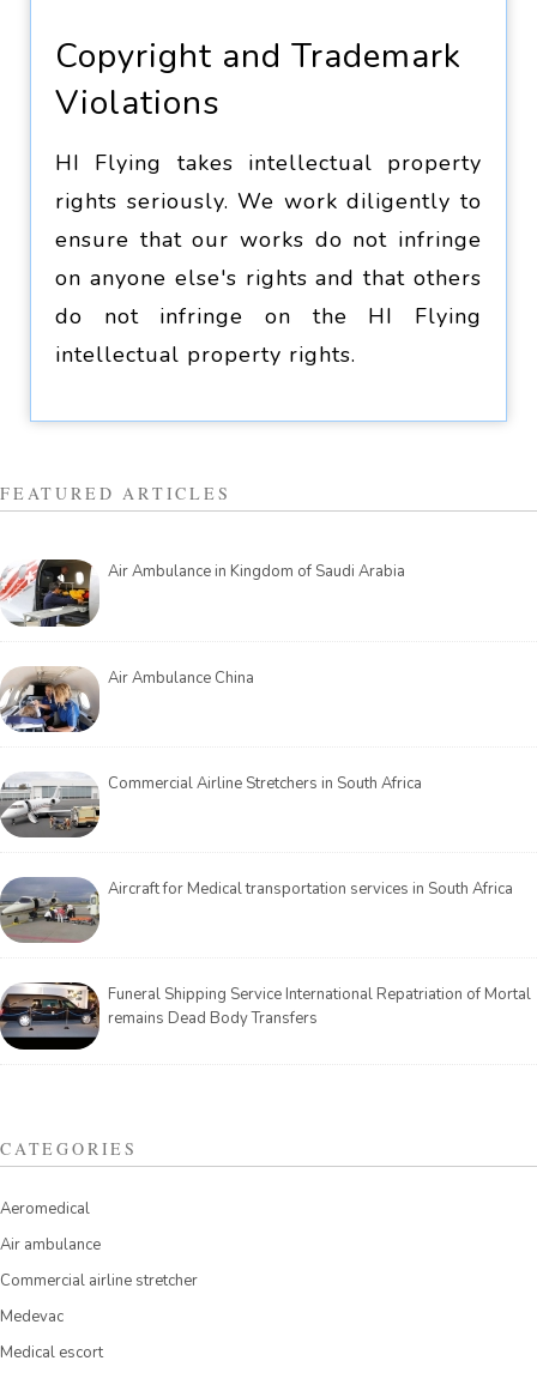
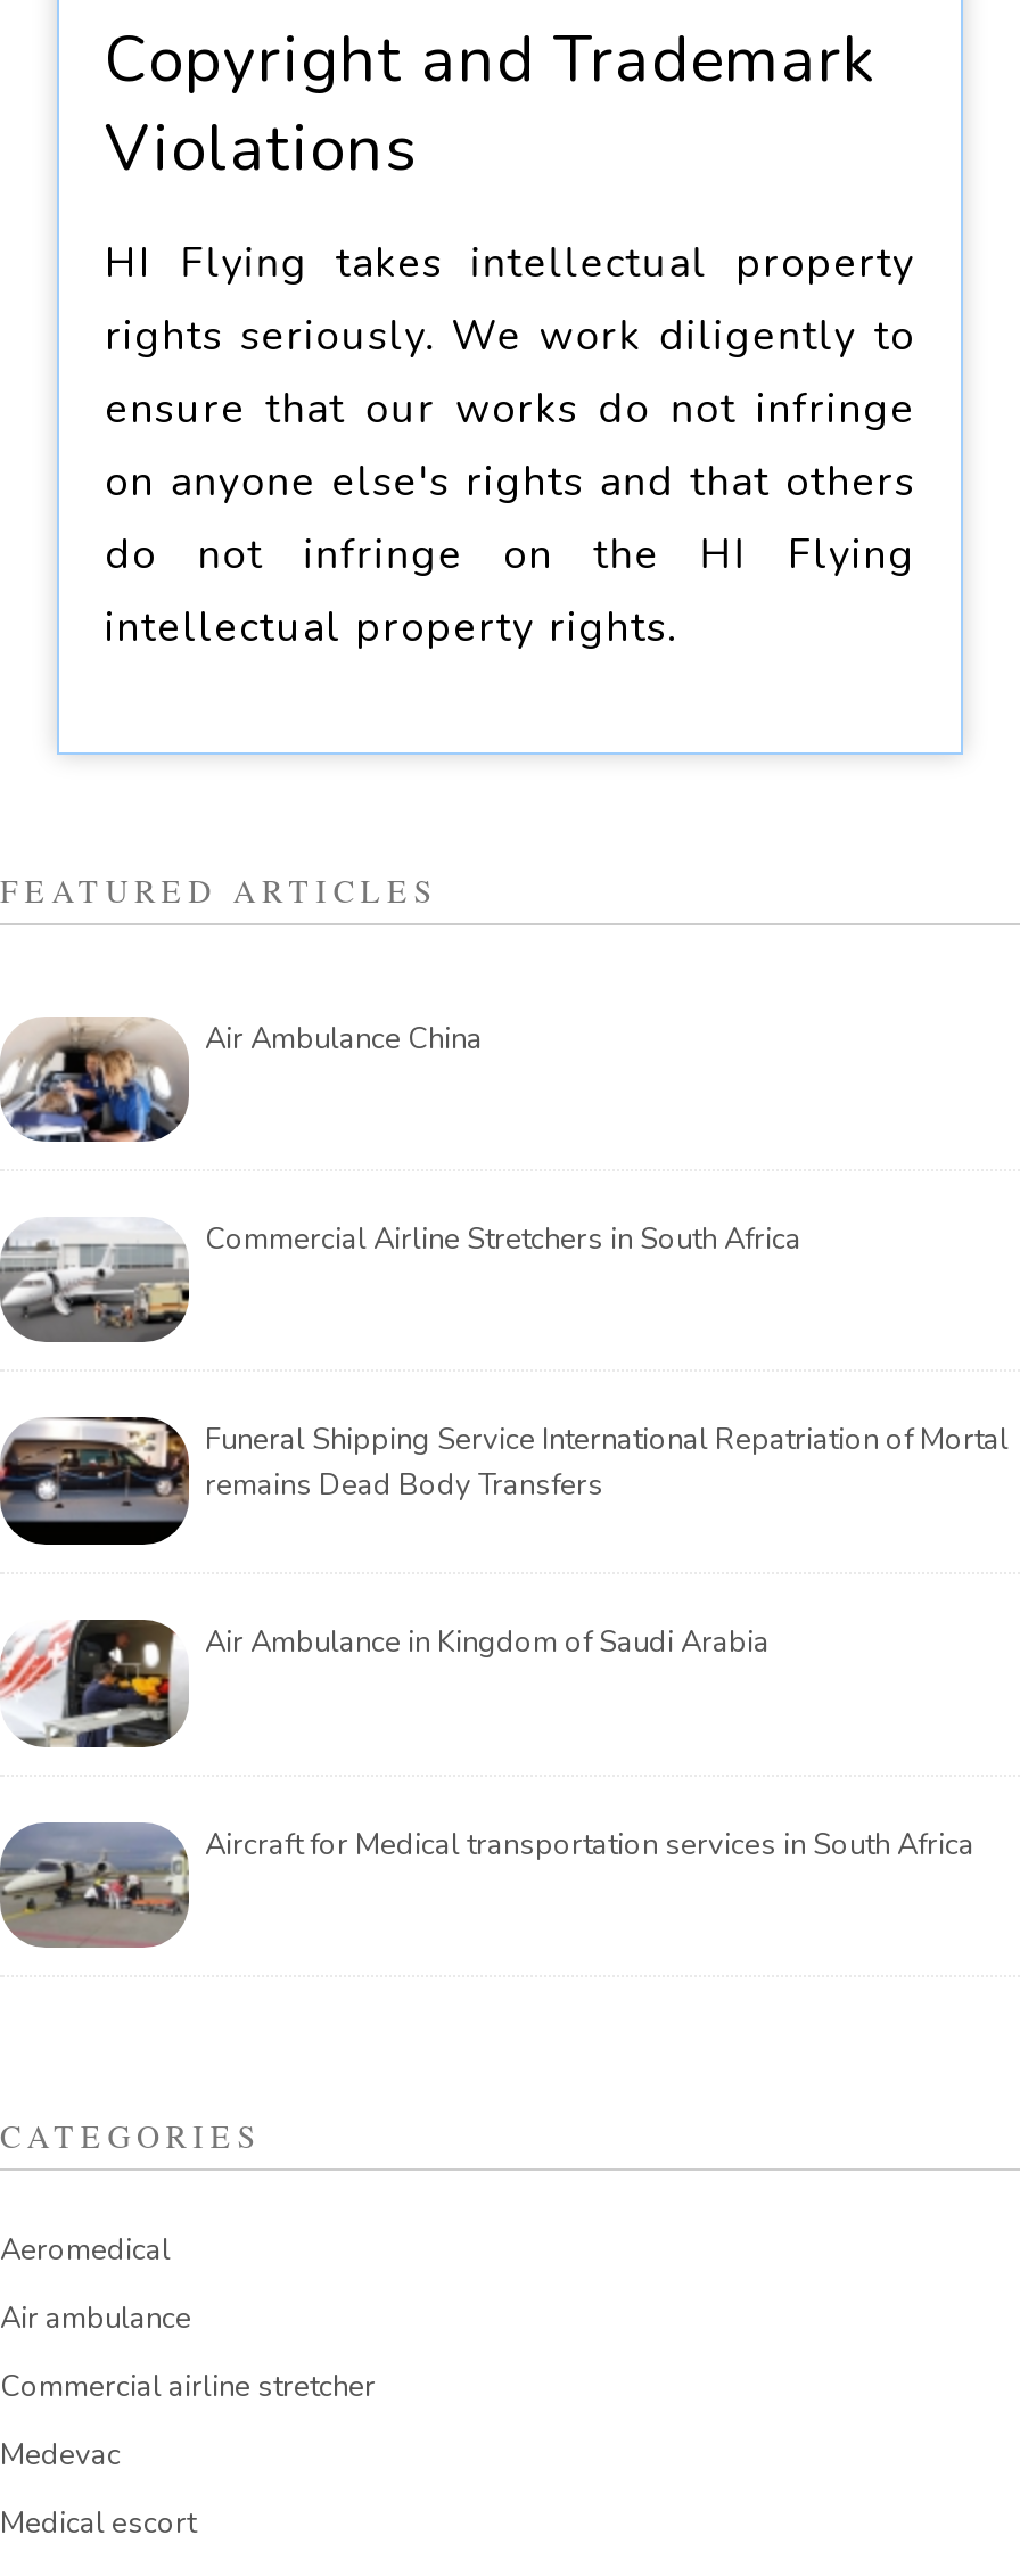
moved down: [image] | Air Ambulance in Kingdom of Saudi Arabia

moved up: [image] | Air Ambulance China | Commercial Airline Stretchers in South Africa

moved up: [image]

moved down: [image] | Aircraft for Medical transportation services in South Africa

moved up: [image] | Funeral Shipping Service International Repatriation of Mortal | remains Dead Body Transfers
